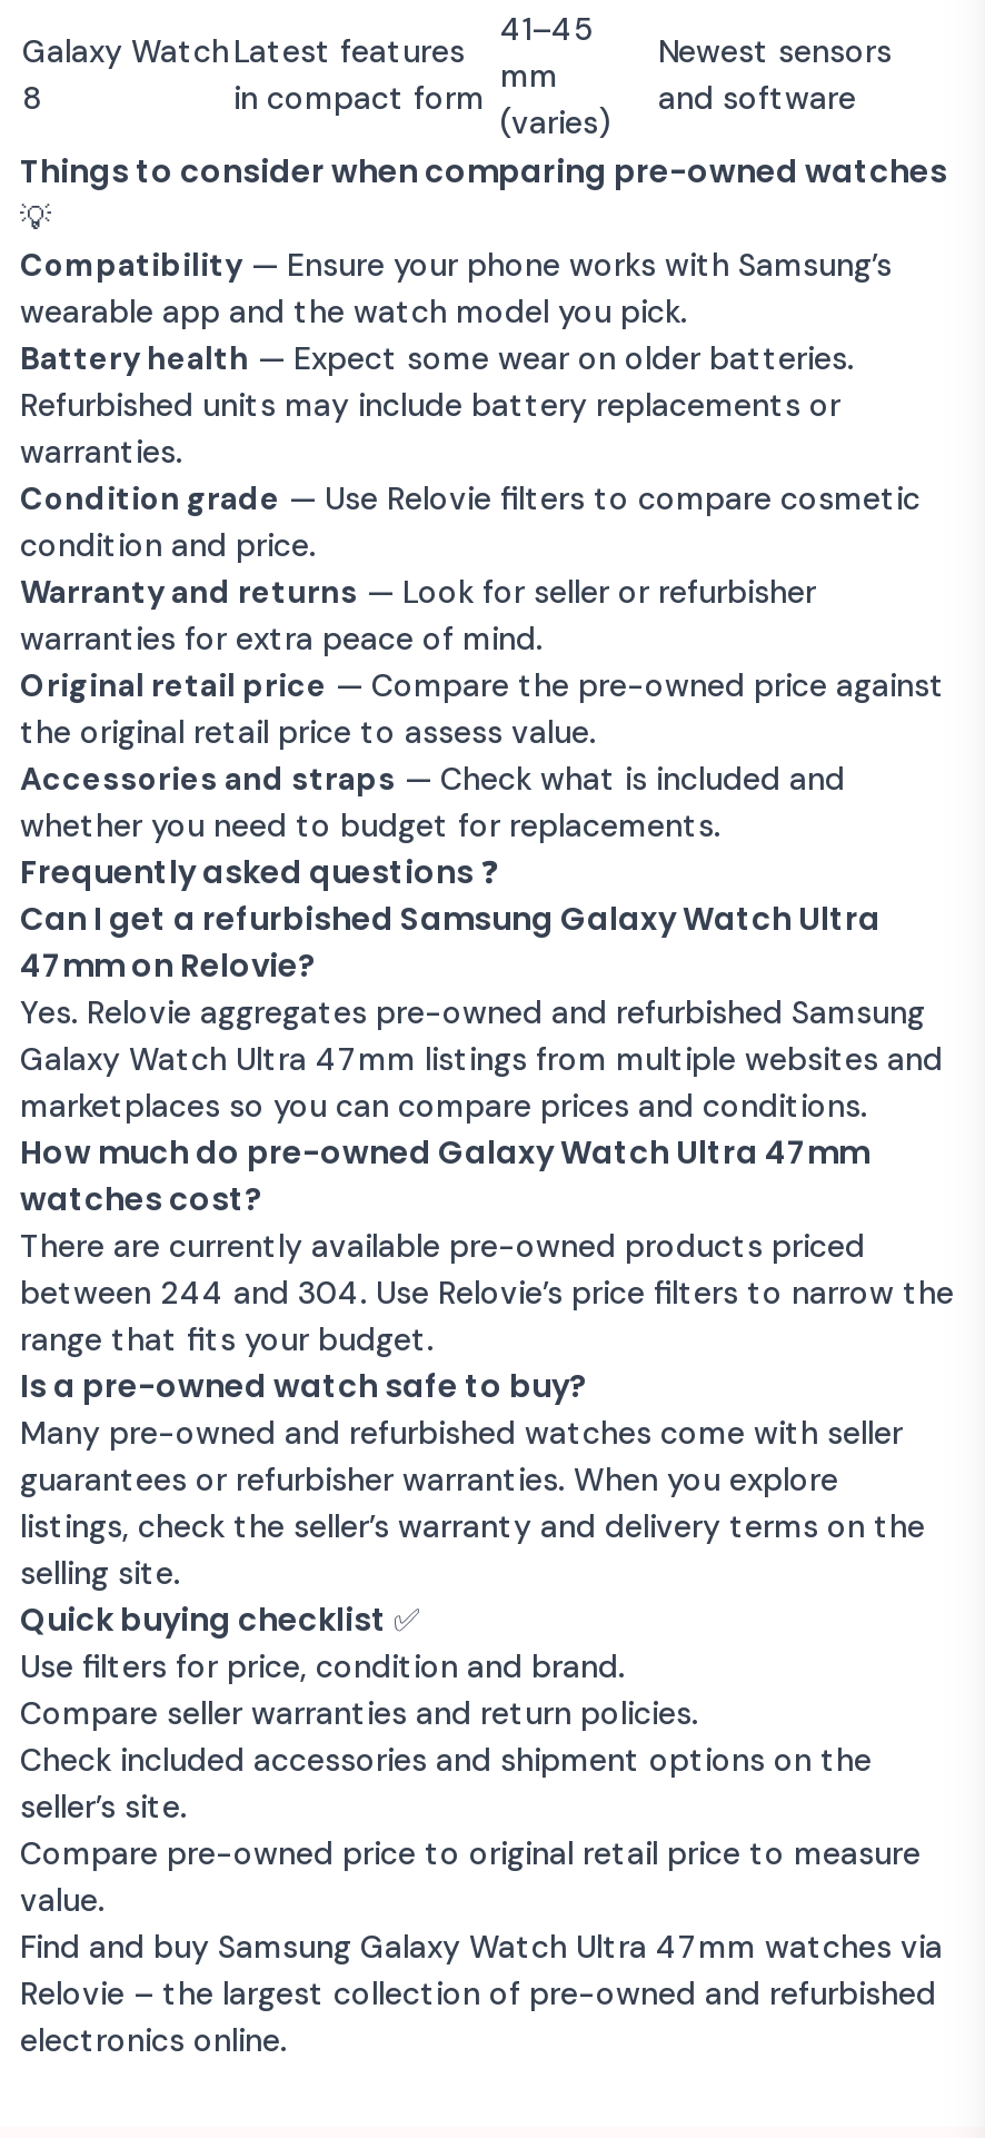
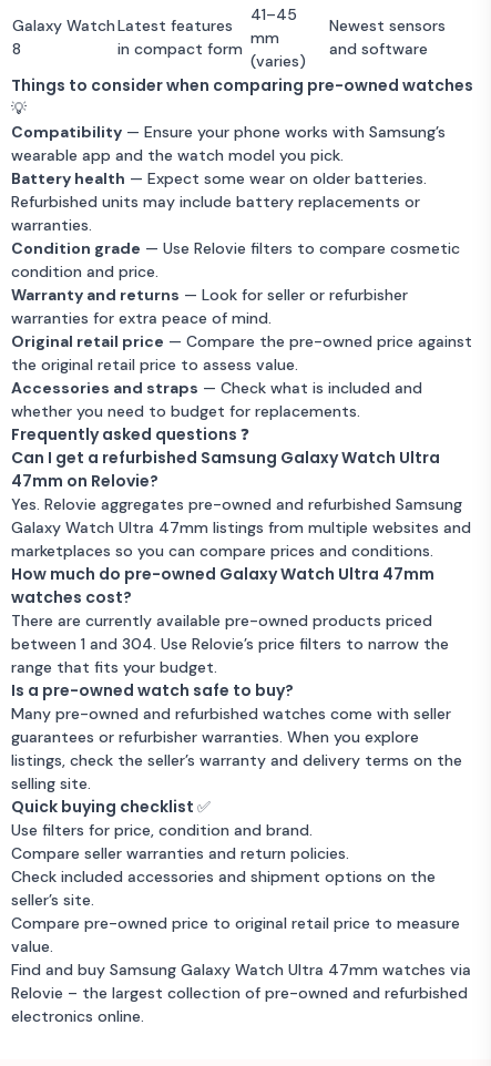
- between 244 and 304. Use Relovie’s price filters to narrow the
+ between 1 and 304. Use Relovie’s price filters to narrow the
